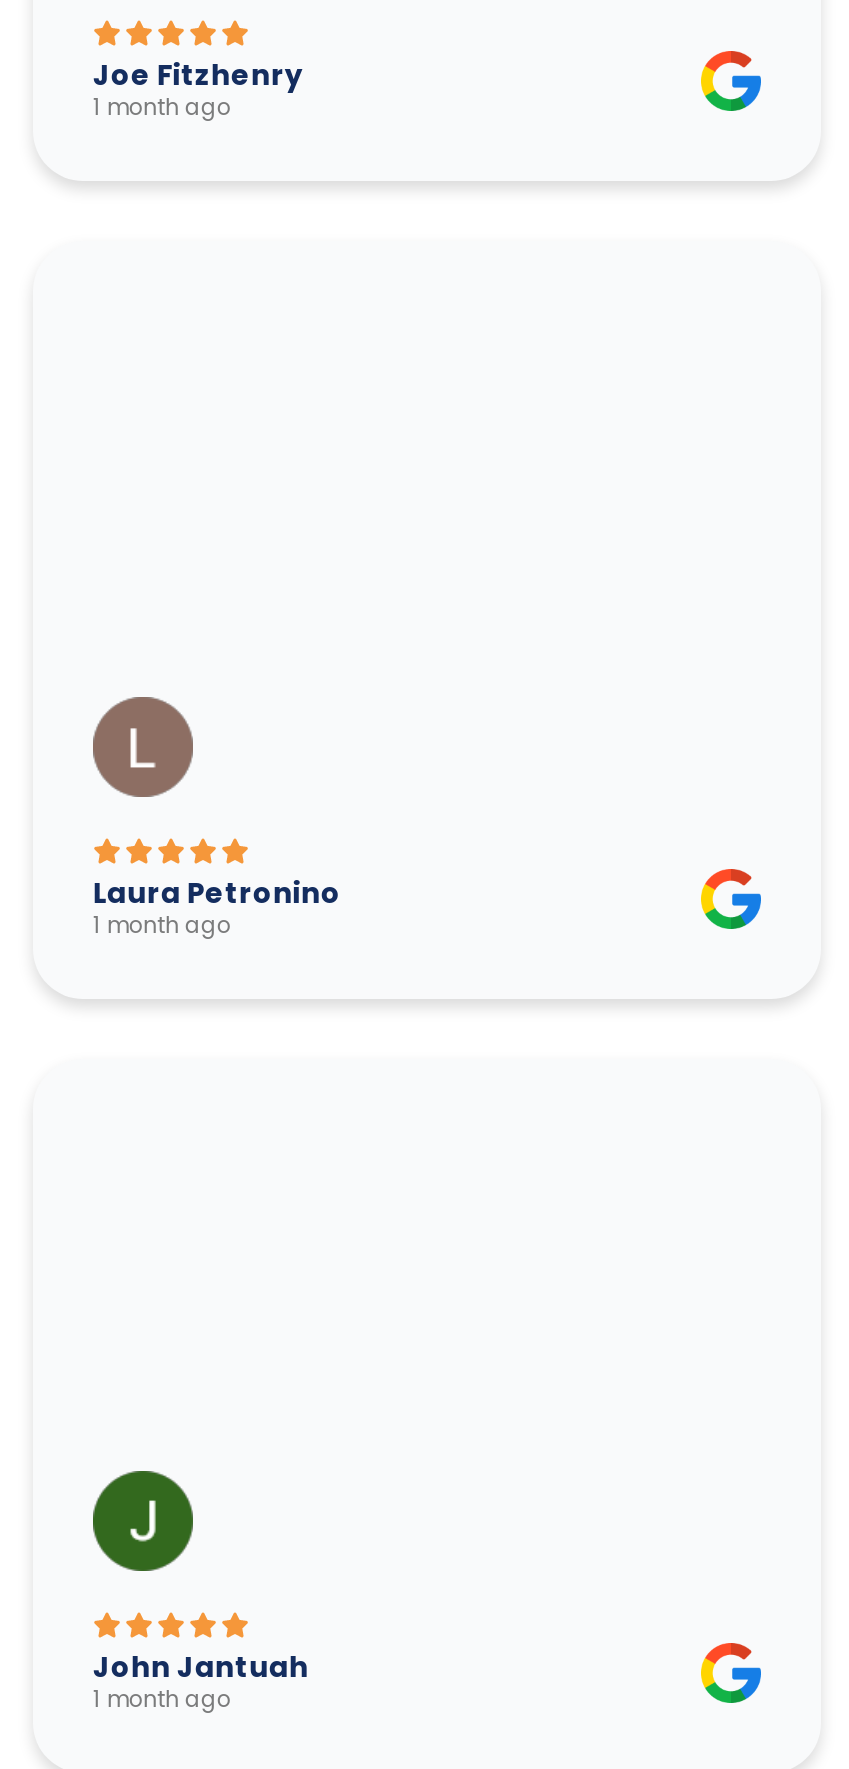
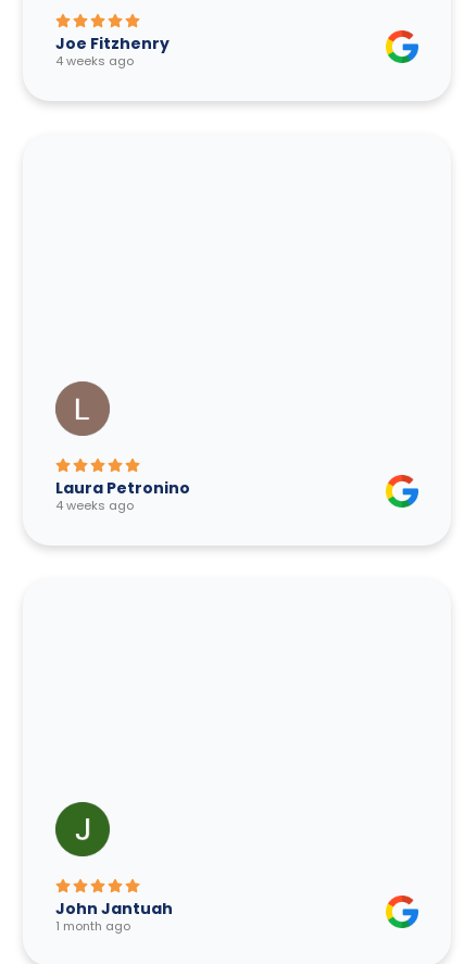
- 1 month ago
+ 4 weeks ago

- 1 month ago
+ 4 weeks ago
